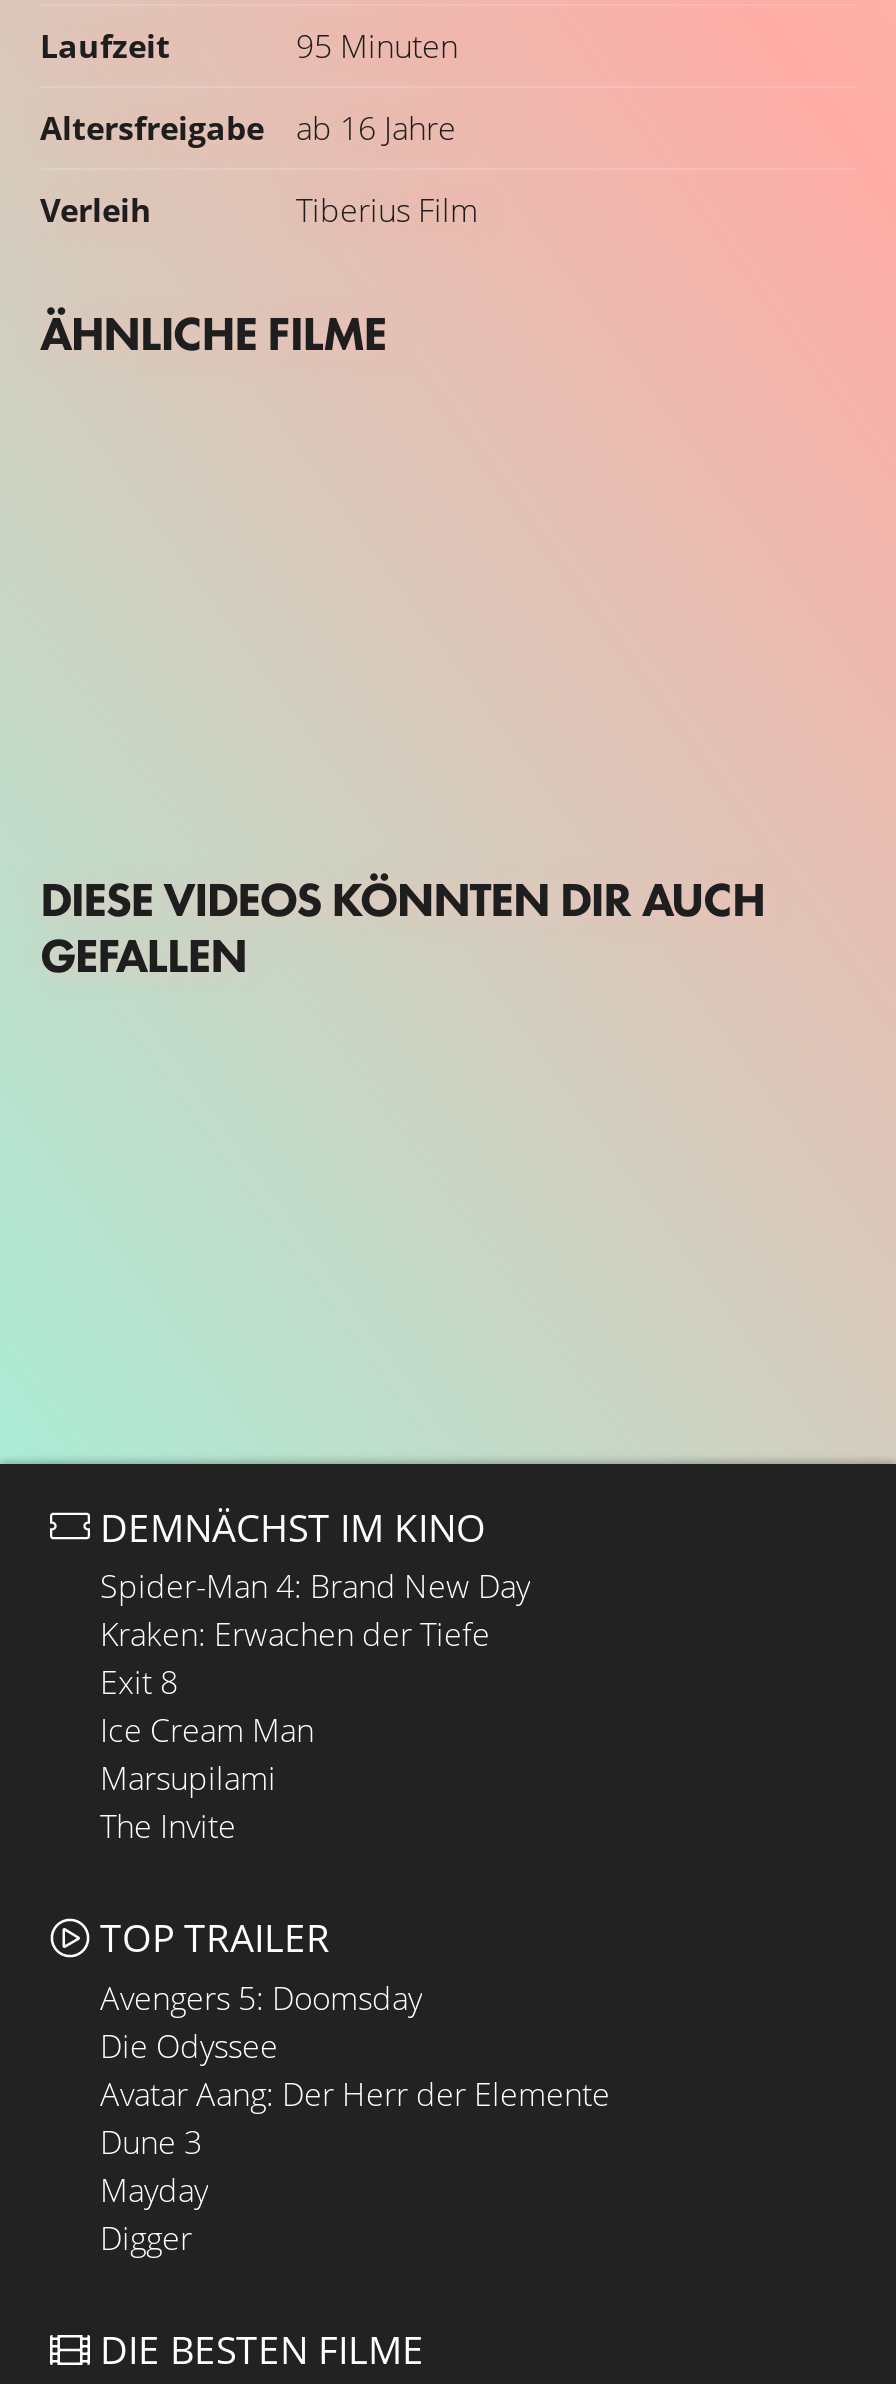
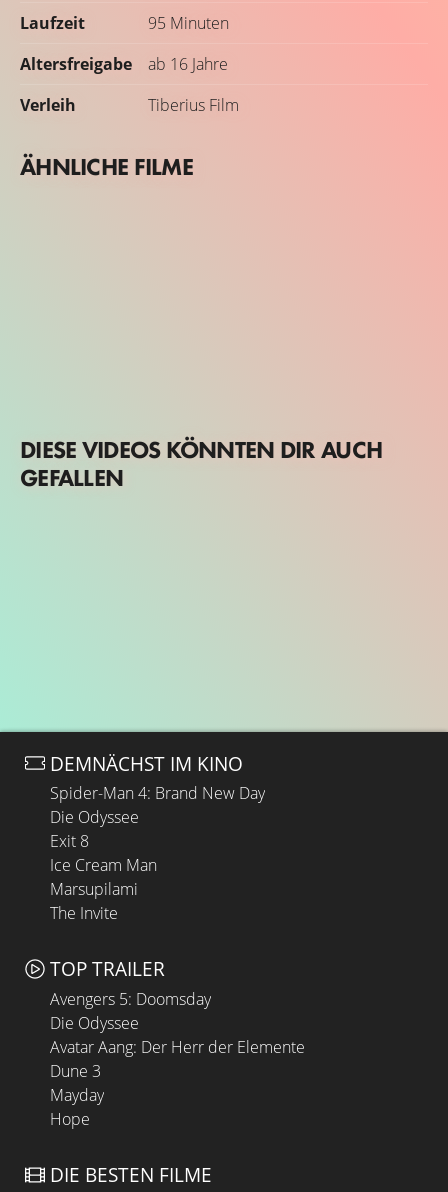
- Kraken: Erwachen der Tiefe
+ Die Odyssee

- Digger
+ Hope
